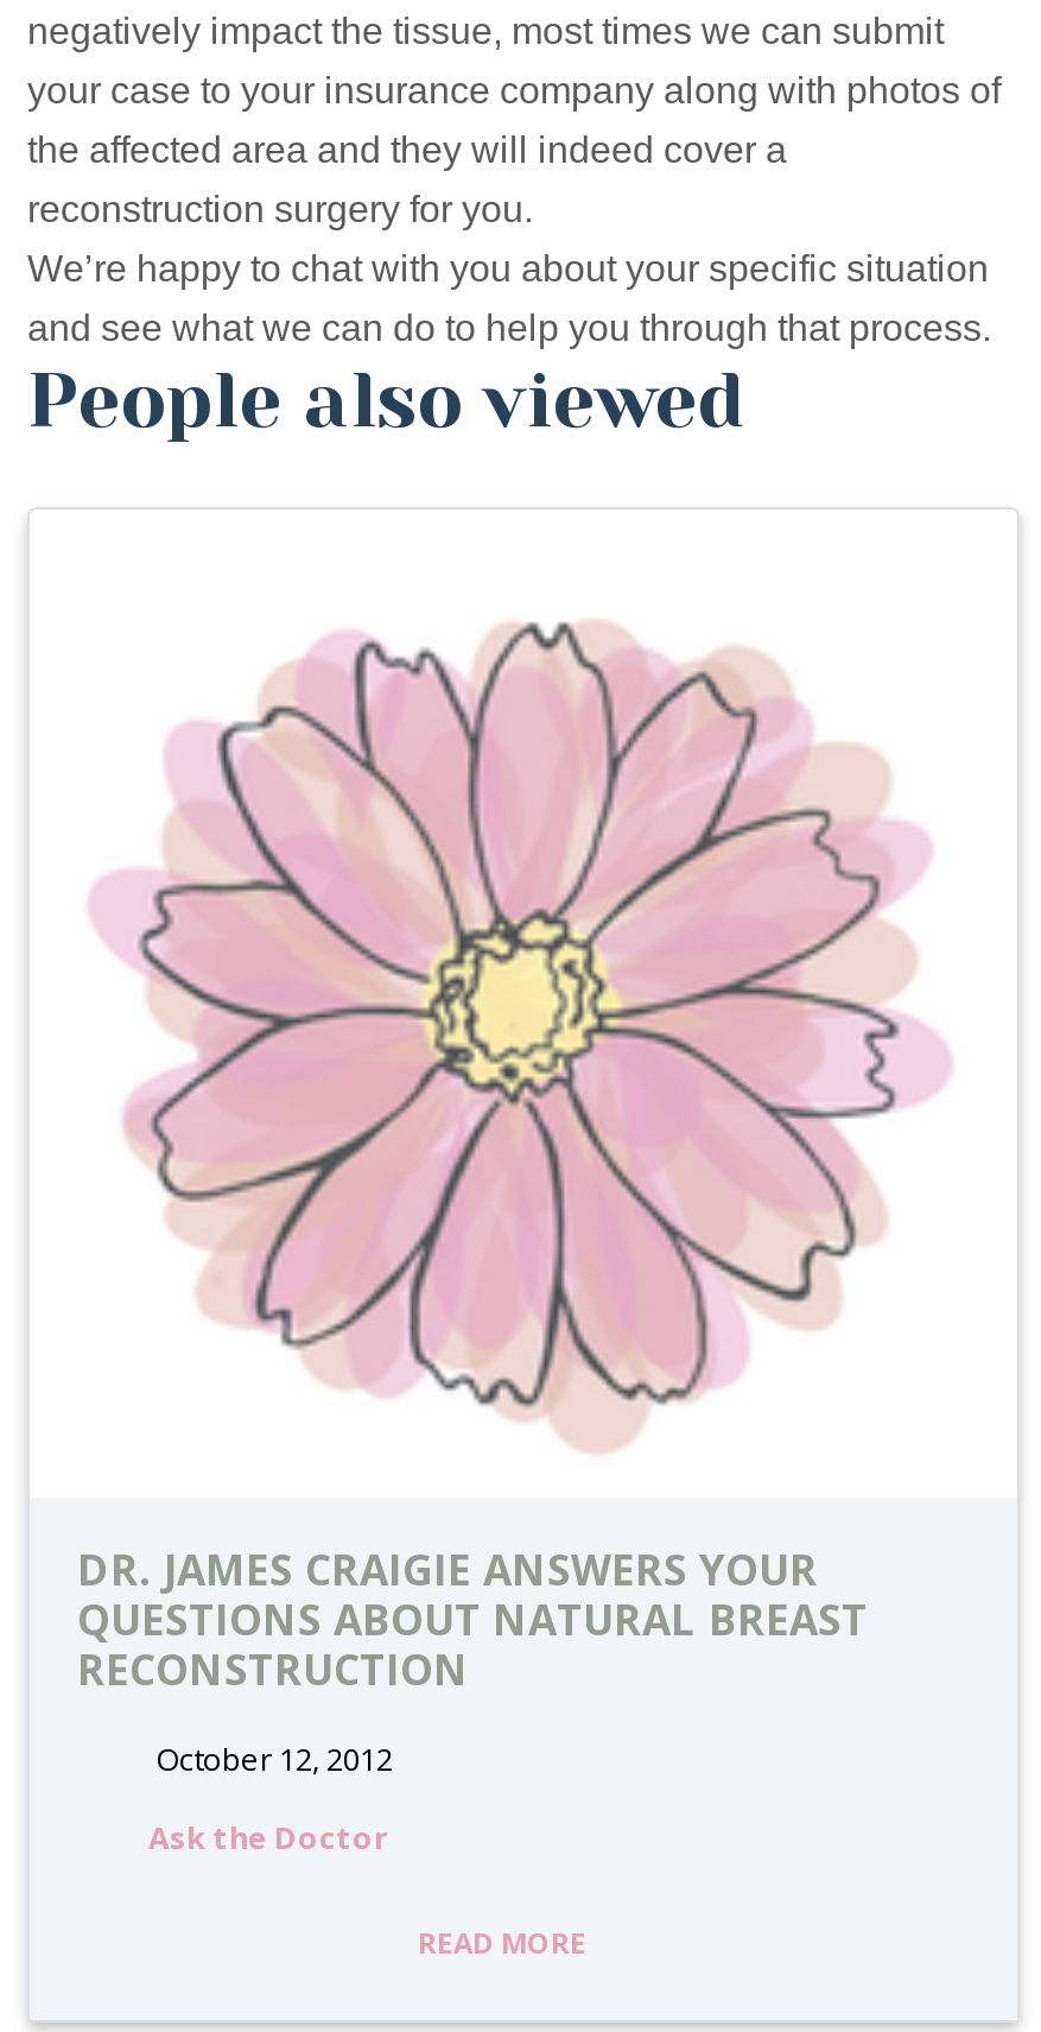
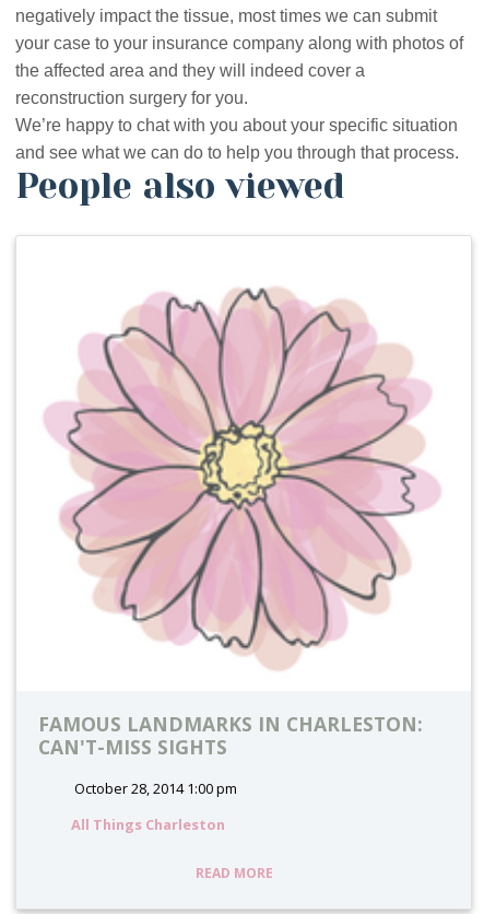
- DR. JAMES CRAIGIE ANSWERS YOUR
- QUESTIONS ABOUT NATURAL BREAST
- RECONSTRUCTION
+ FAMOUS LANDMARKS IN CHARLESTON:
+ CAN'T-MISS SIGHTS

- October 12, 2012
+ October 28, 2014 1:00 pm

- Ask the Doctor
+ All Things Charleston
